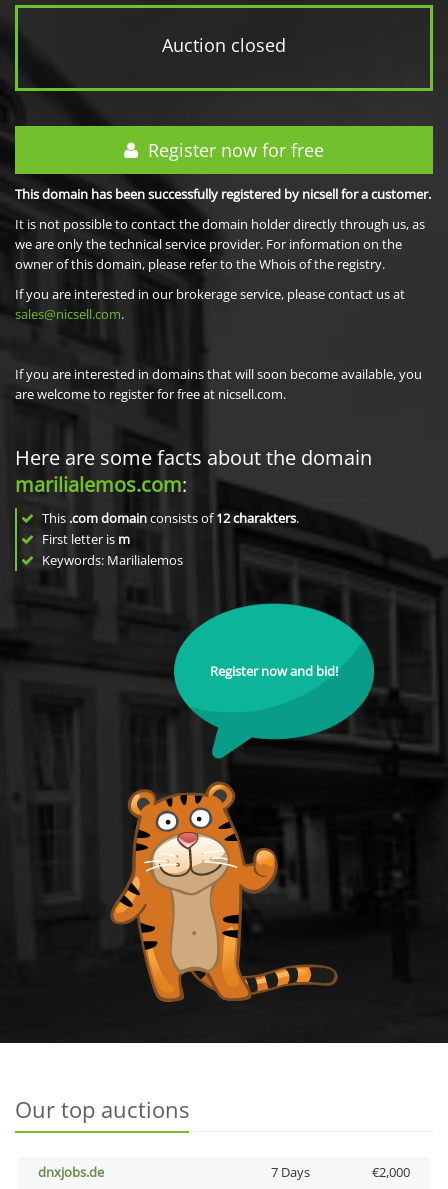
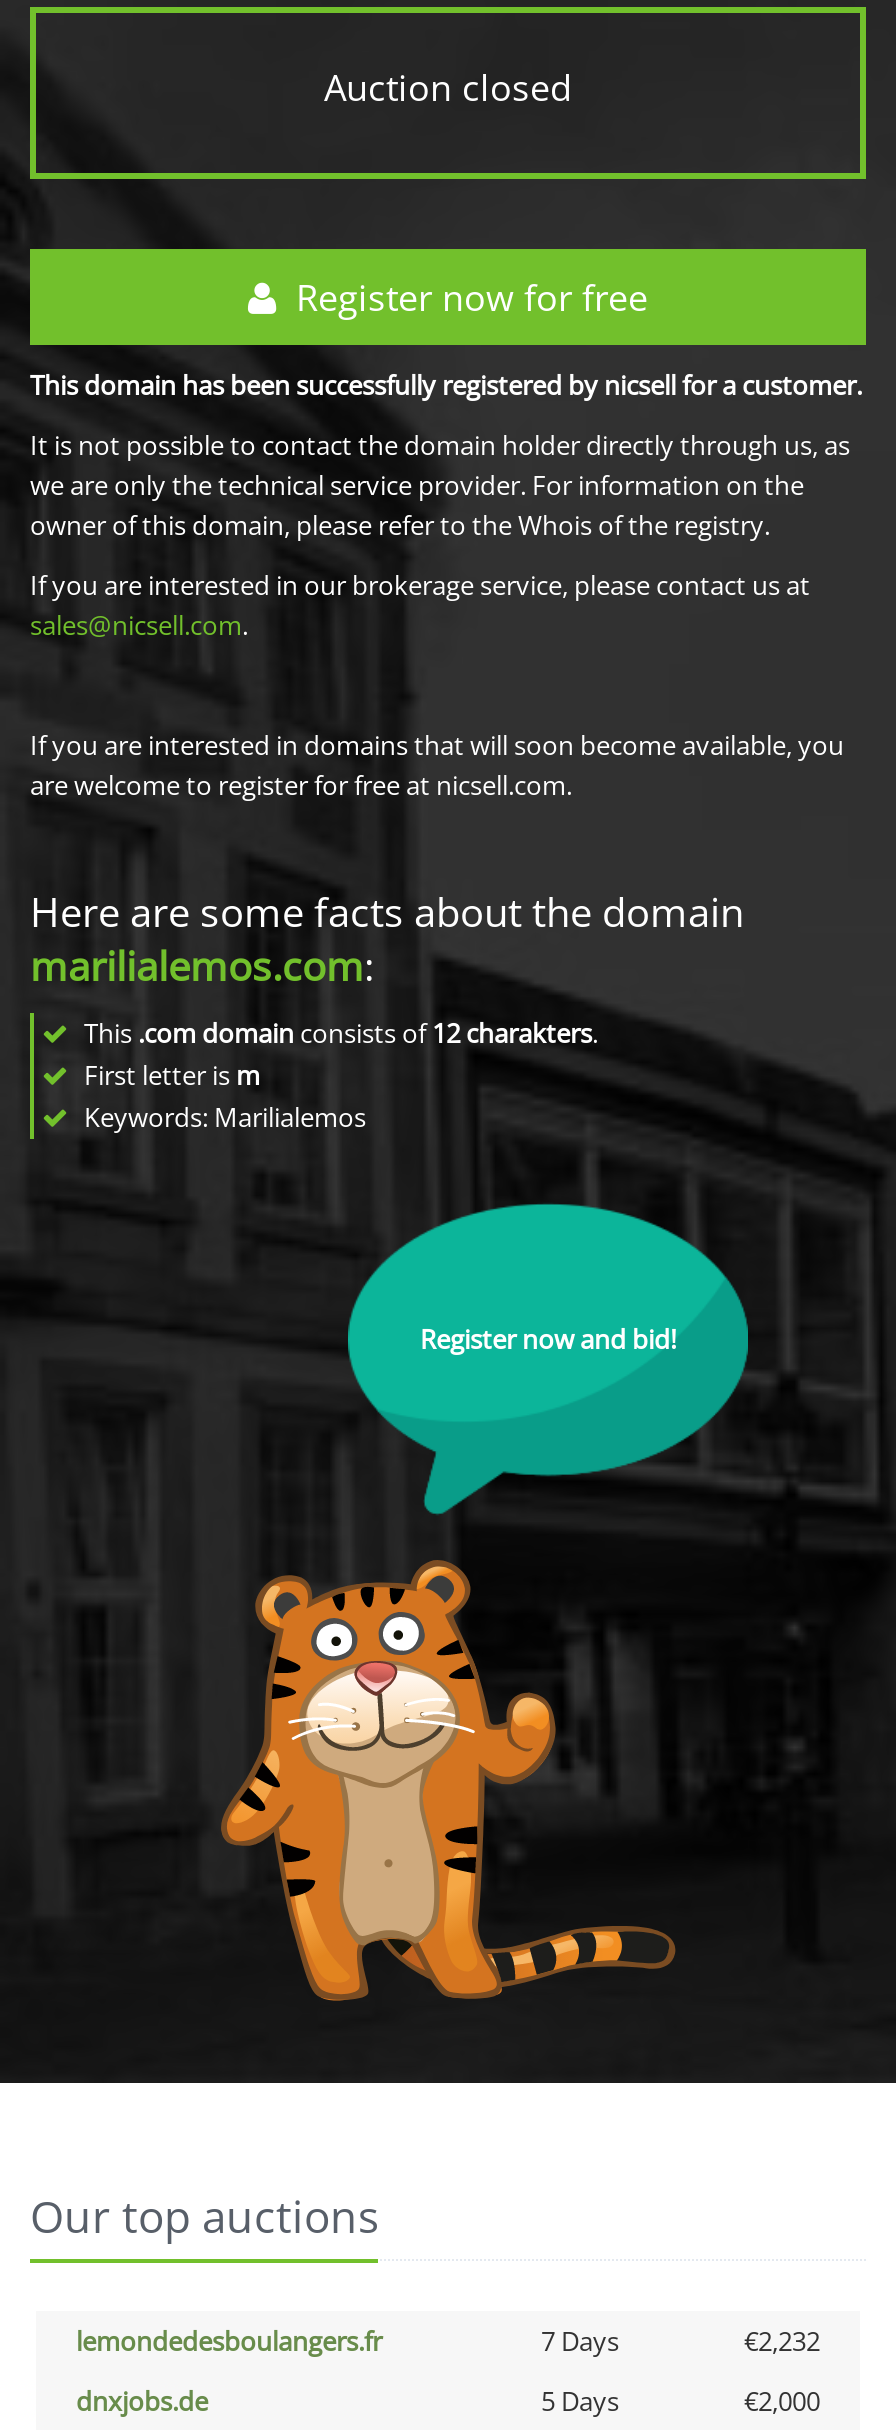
+ lemondedesboulangers.fr
+ 7 Days
+ €2,232

- 7 Days
+ 5 Days
